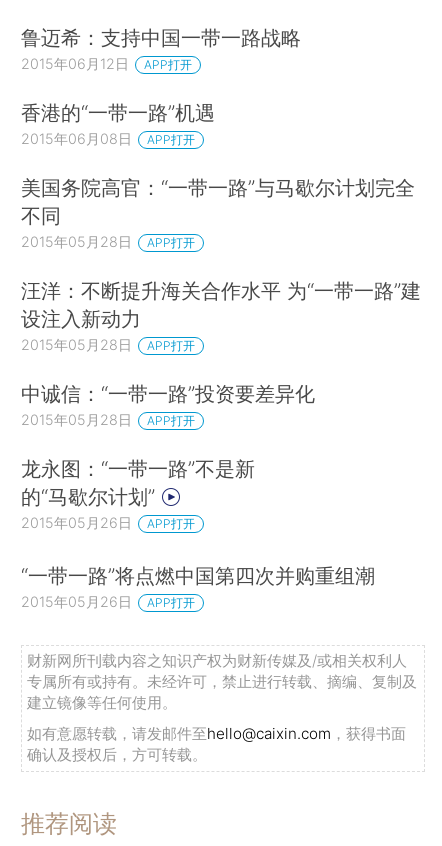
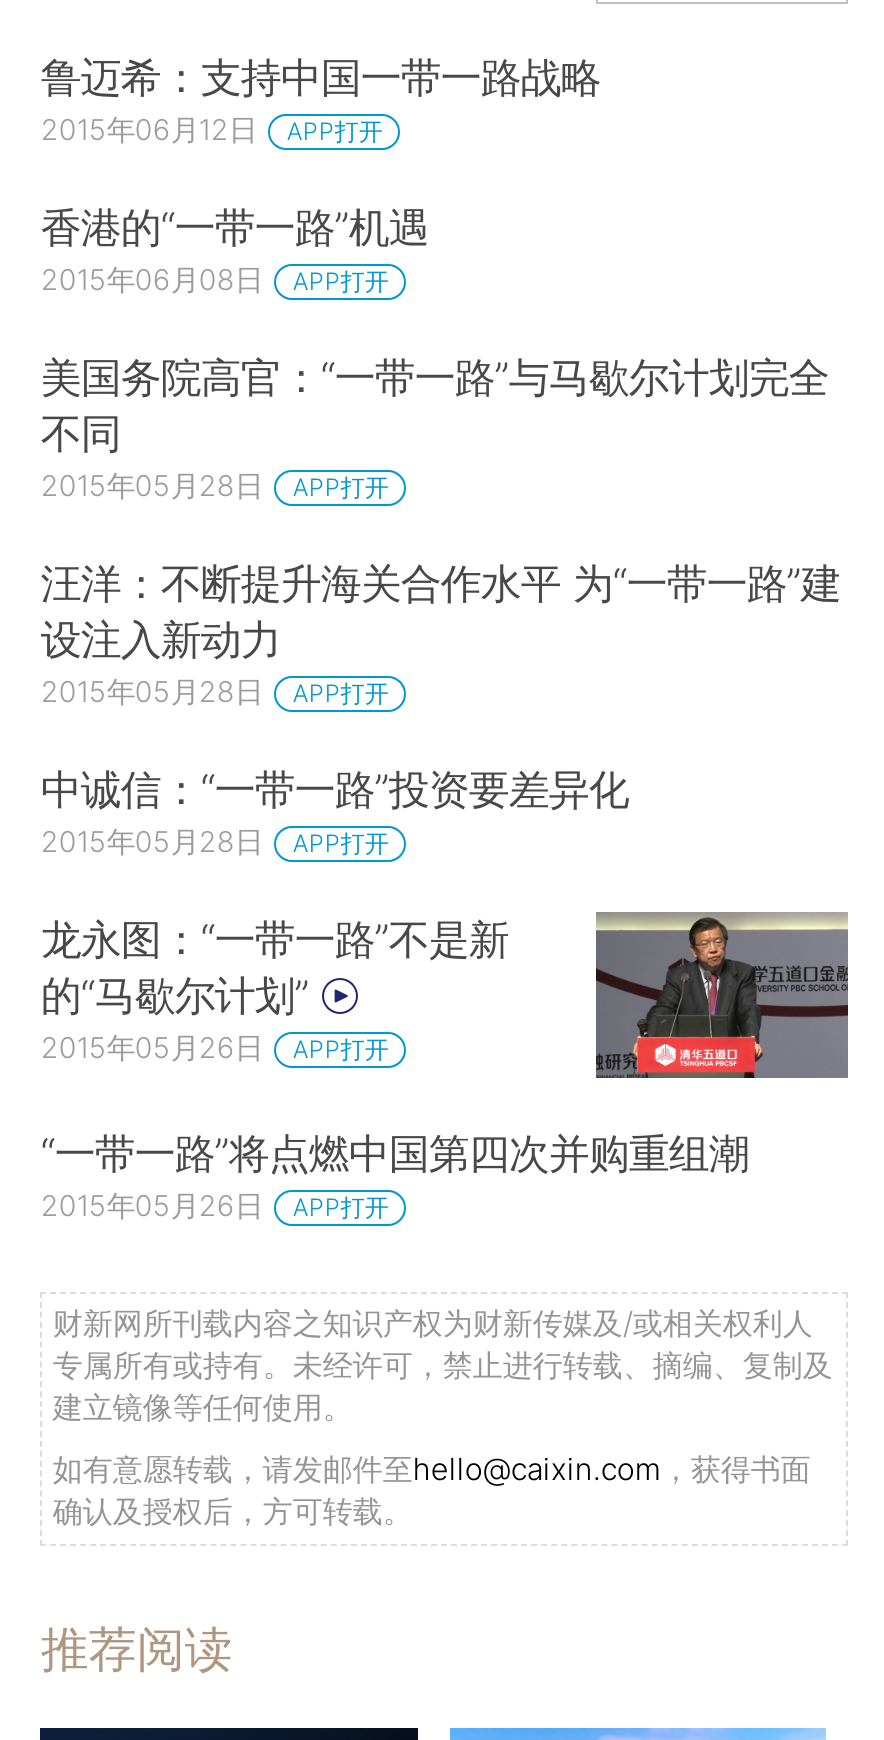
+ [image]
